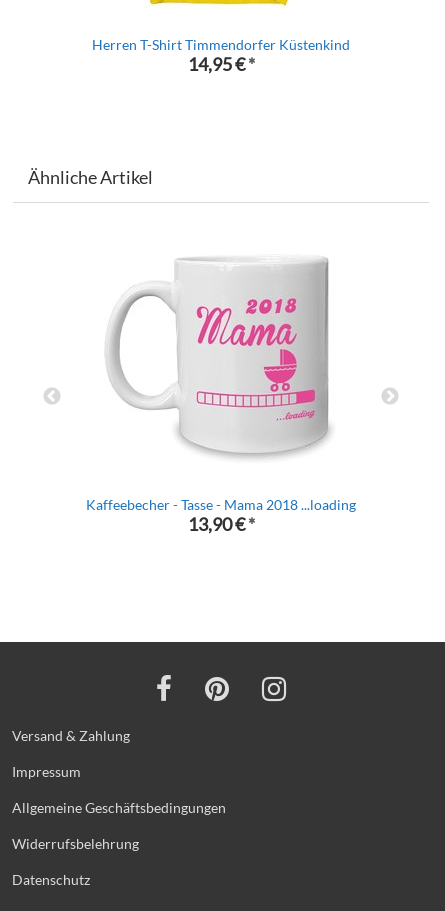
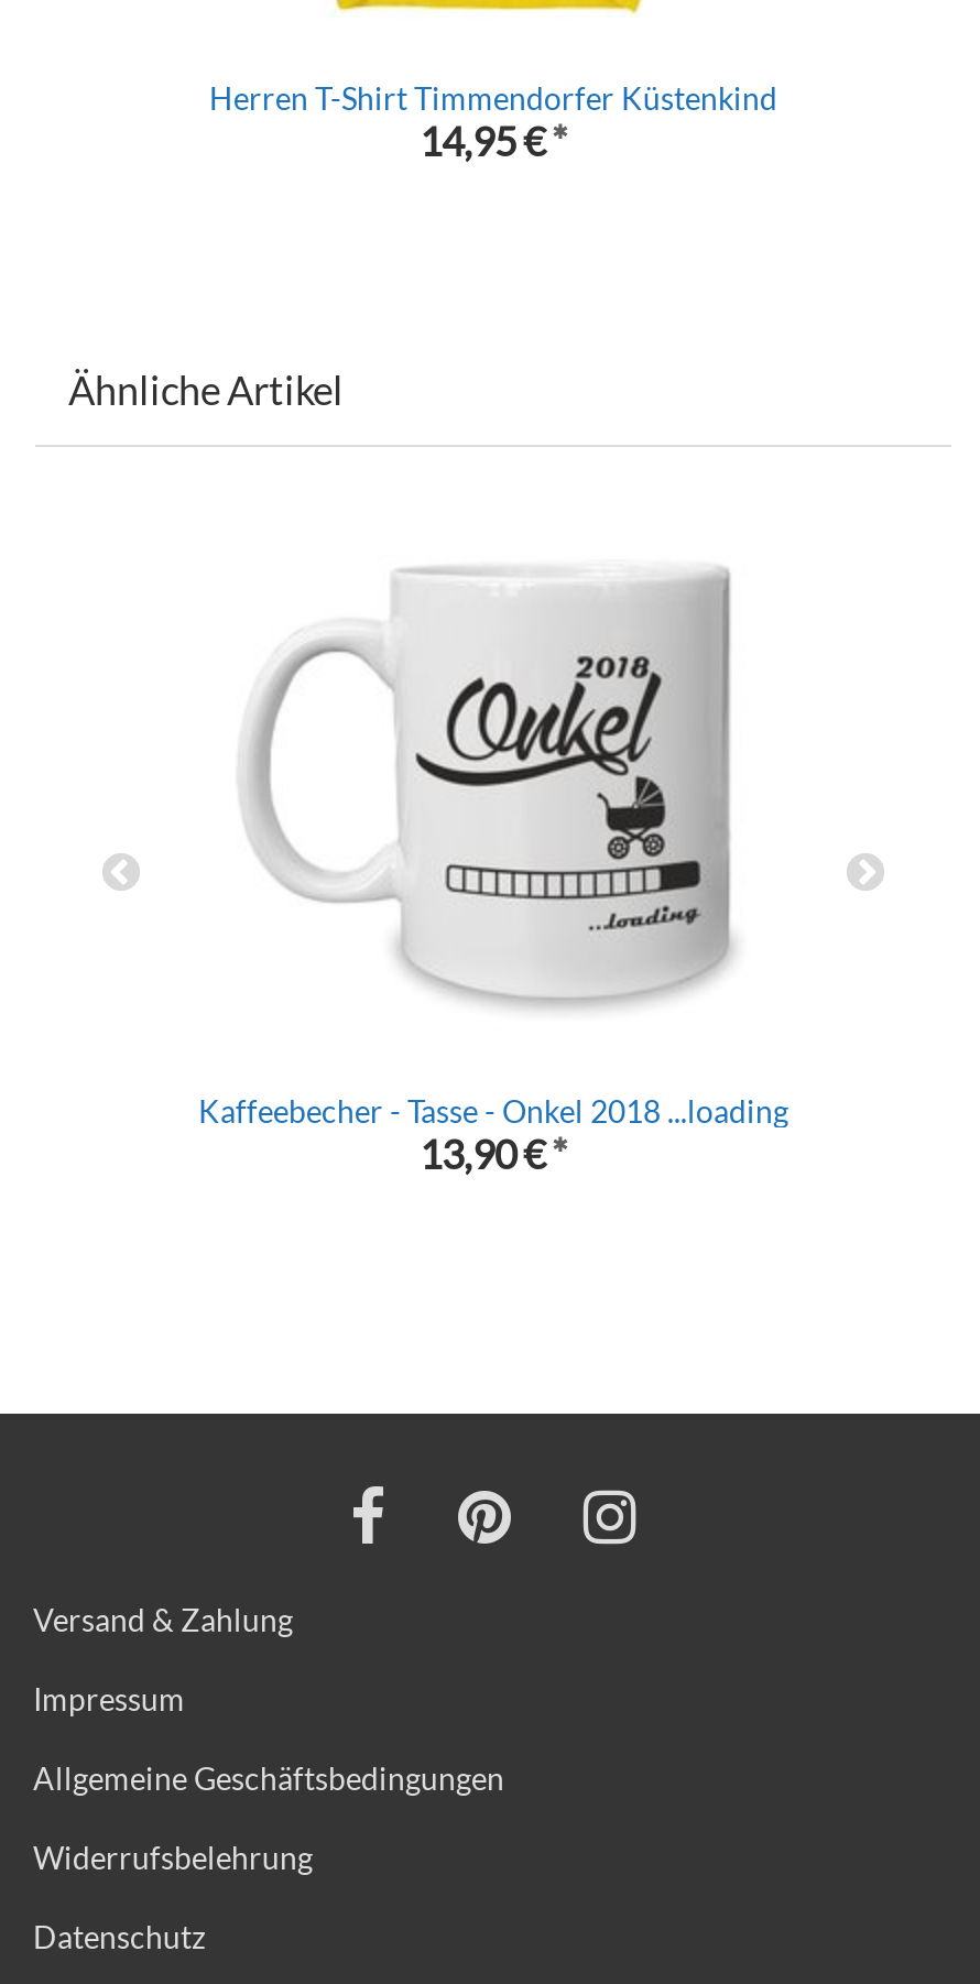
- [image]
+ [image]

- Kaffeebecher - Tasse - Mama 2018 ...loading
+ Kaffeebecher - Tasse - Onkel 2018 ...loading
